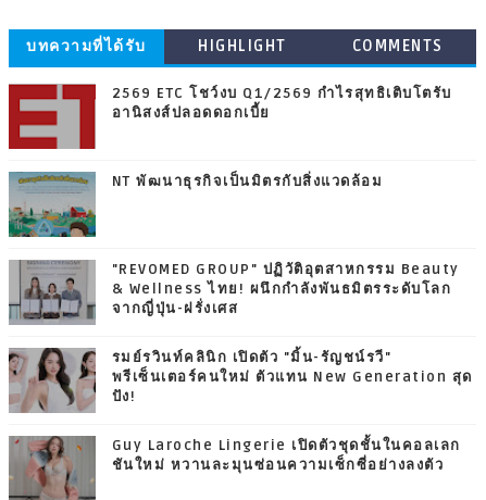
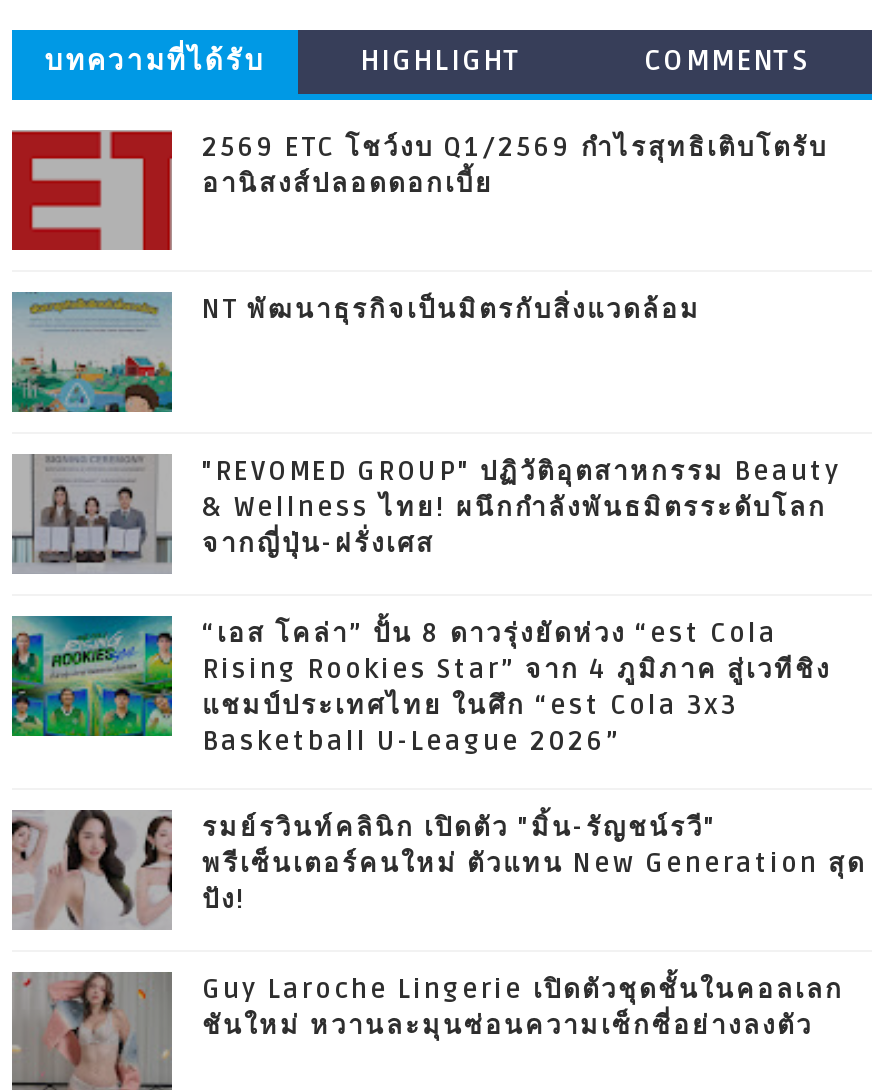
+ [image]
+ “เอส โคล่า” ปั้น 8 ดาวรุ่งยัดห่วง “est Cola
+ Rising Rookies Star” จาก 4 ภูมิภาค สู่เวทีชิง
+ แชมป์ประเทศไทย ในศึก “est Cola 3x3
+ Basketball U-League 2026”
